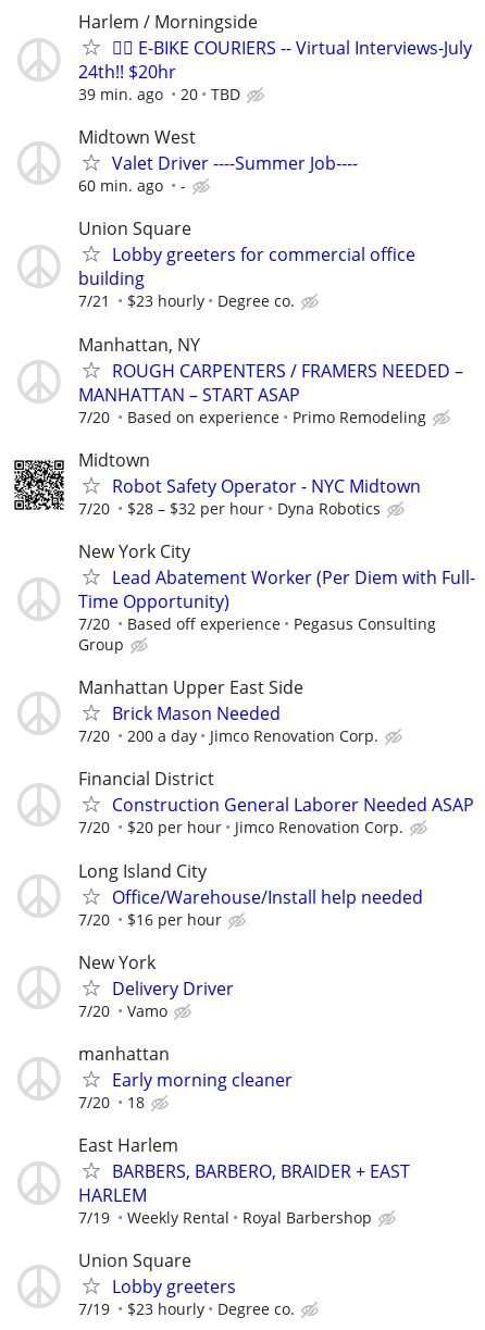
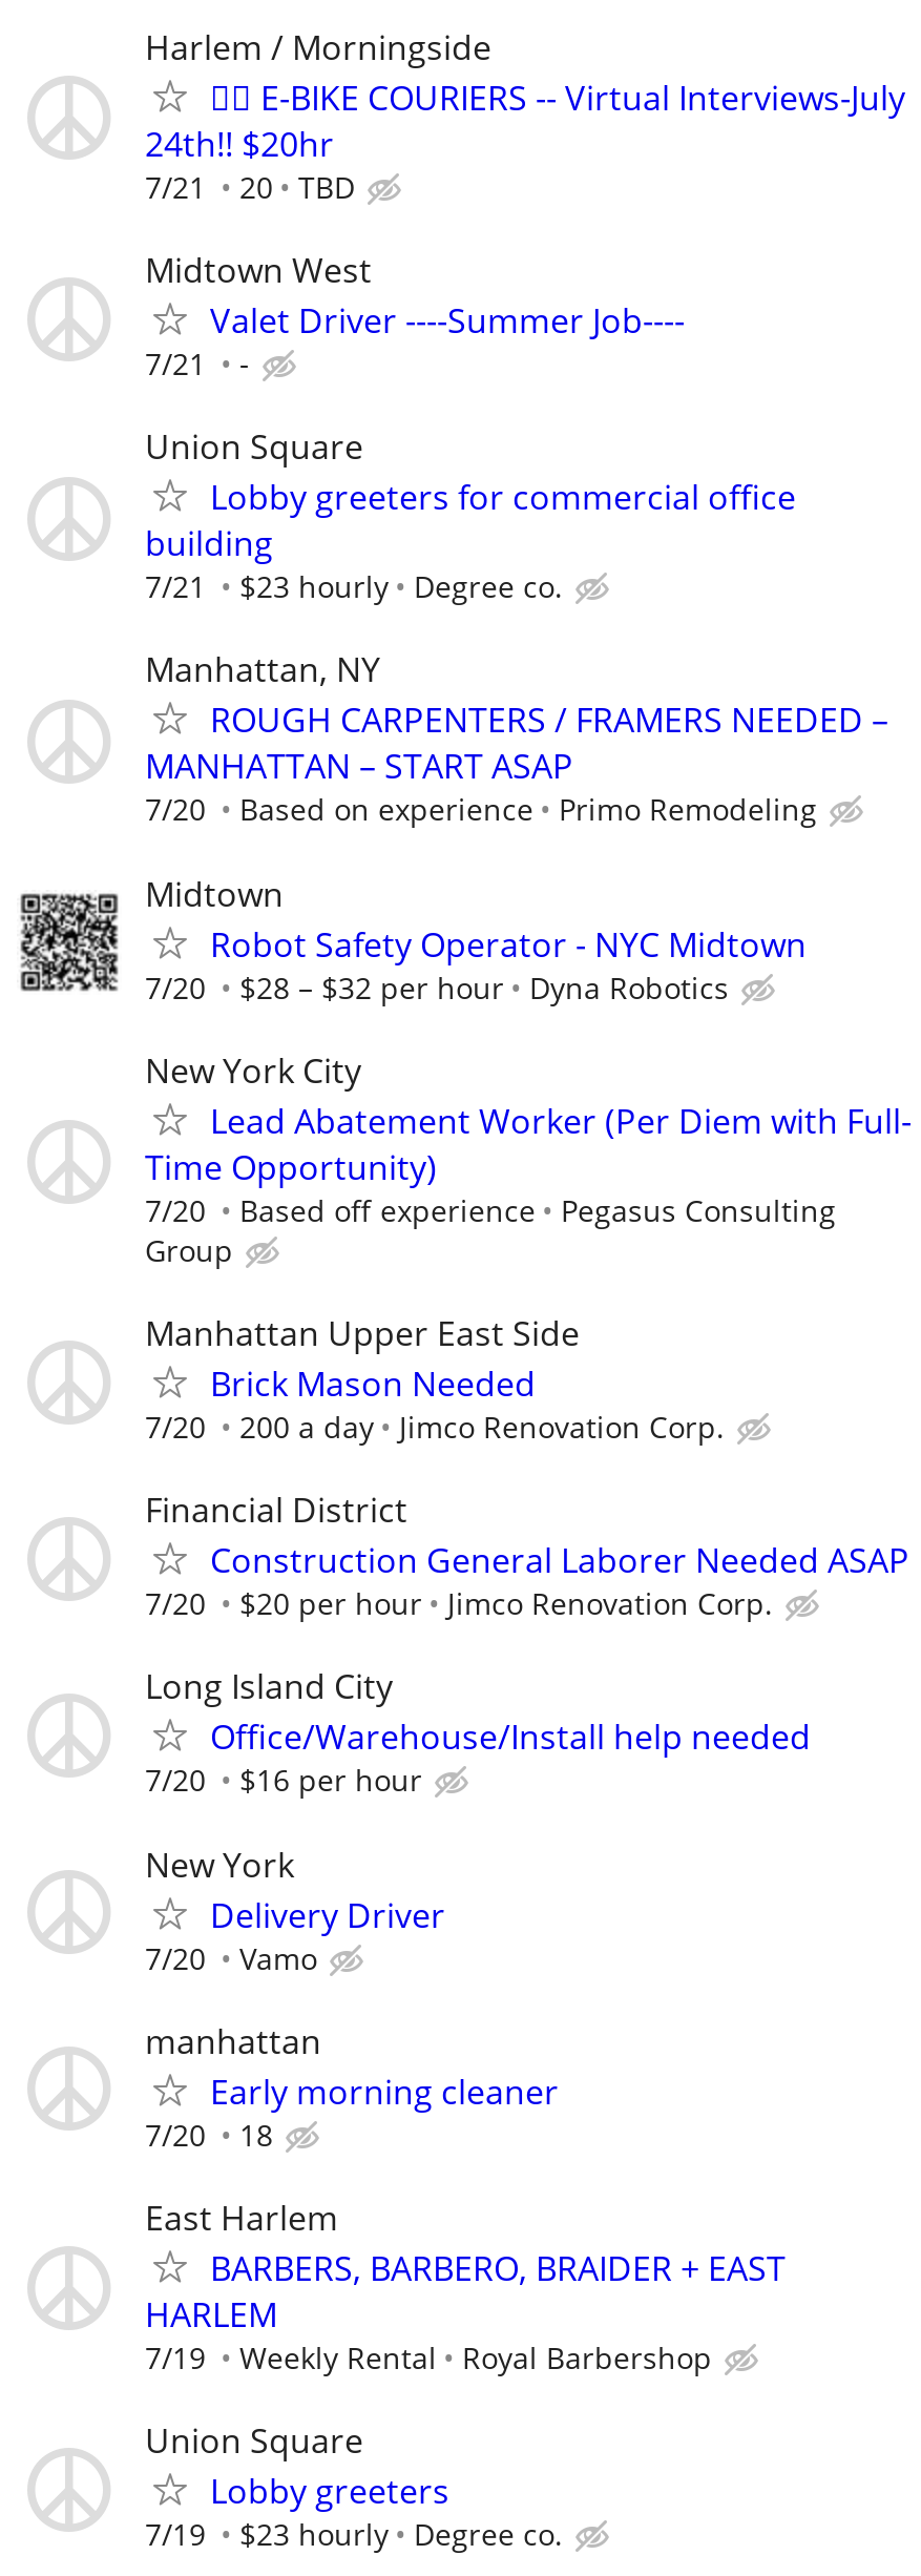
- 39 min. ago 20 TBD
+ 7/21 20 TBD

- 60 min. ago
+ 7/21
